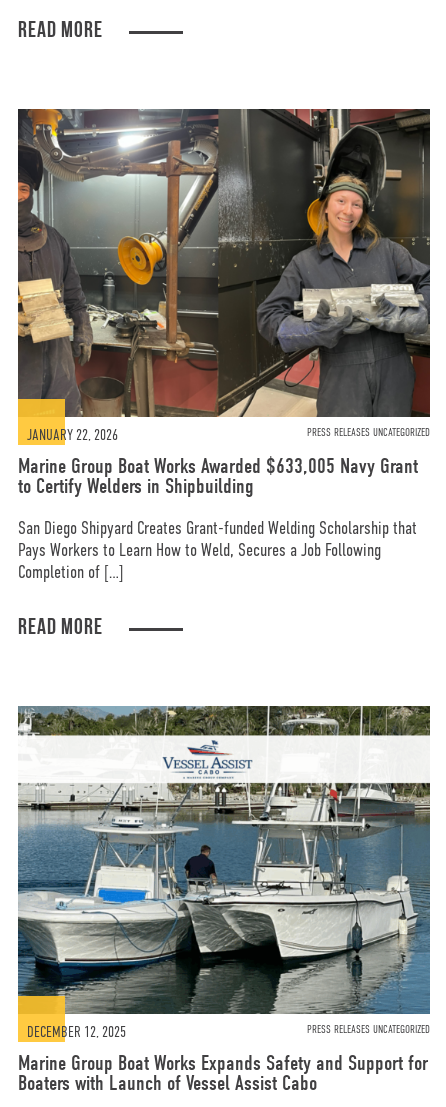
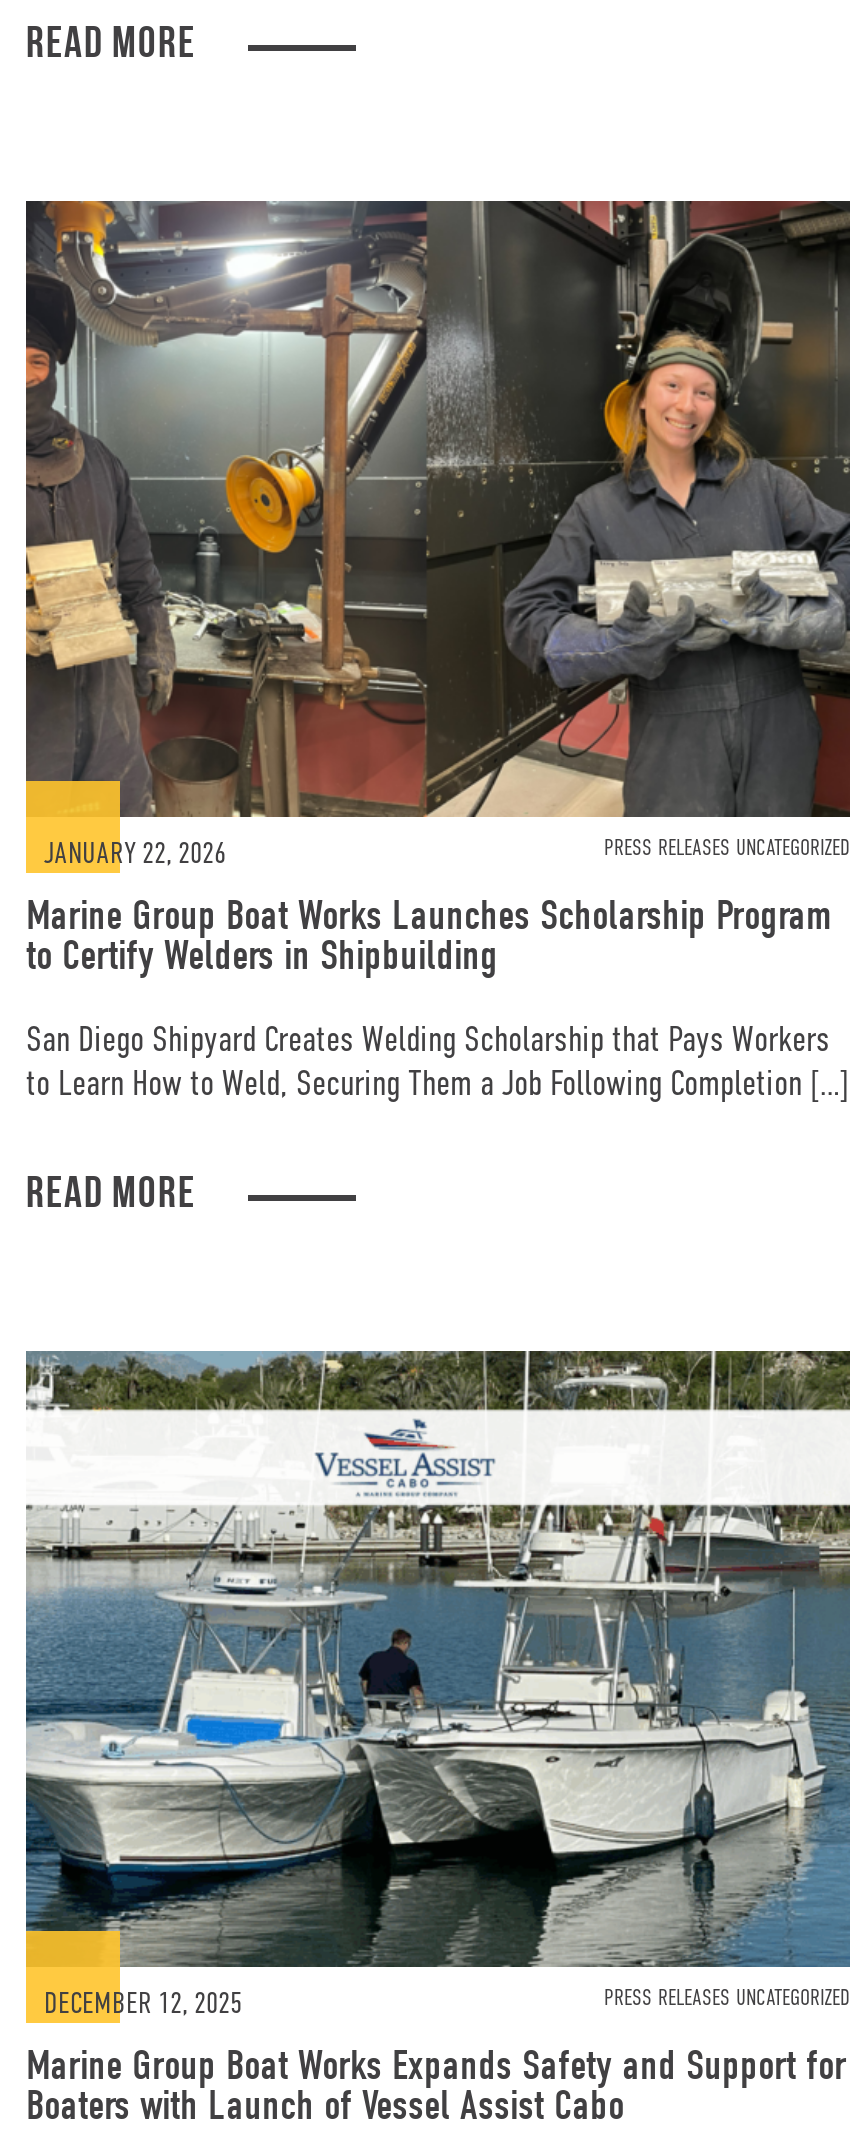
- Marine Group Boat Works Awarded $633,005 Navy Grant
+ Marine Group Boat Works Launches Scholarship Program

- San Diego Shipyard Creates Grant-funded Welding Scholarship that
- Pays Workers to Learn How to Weld, Secures a Job Following
- Completion of […]
+ San Diego Shipyard Creates Welding Scholarship that Pays Workers
+ to Learn How to Weld, Securing Them a Job Following Completion […]
